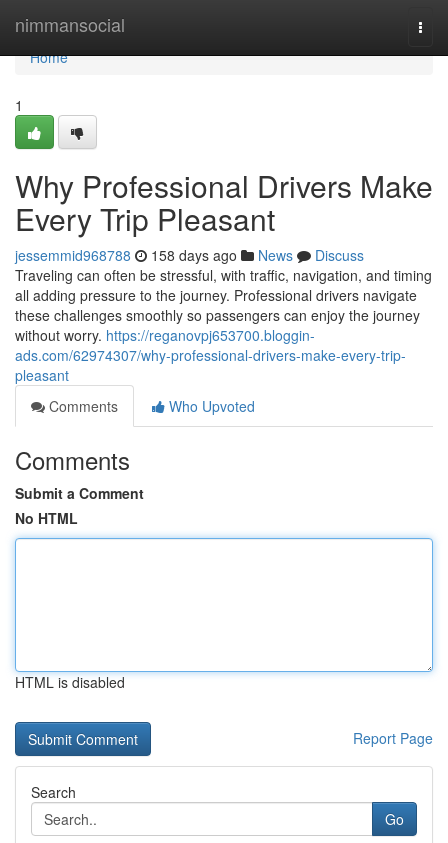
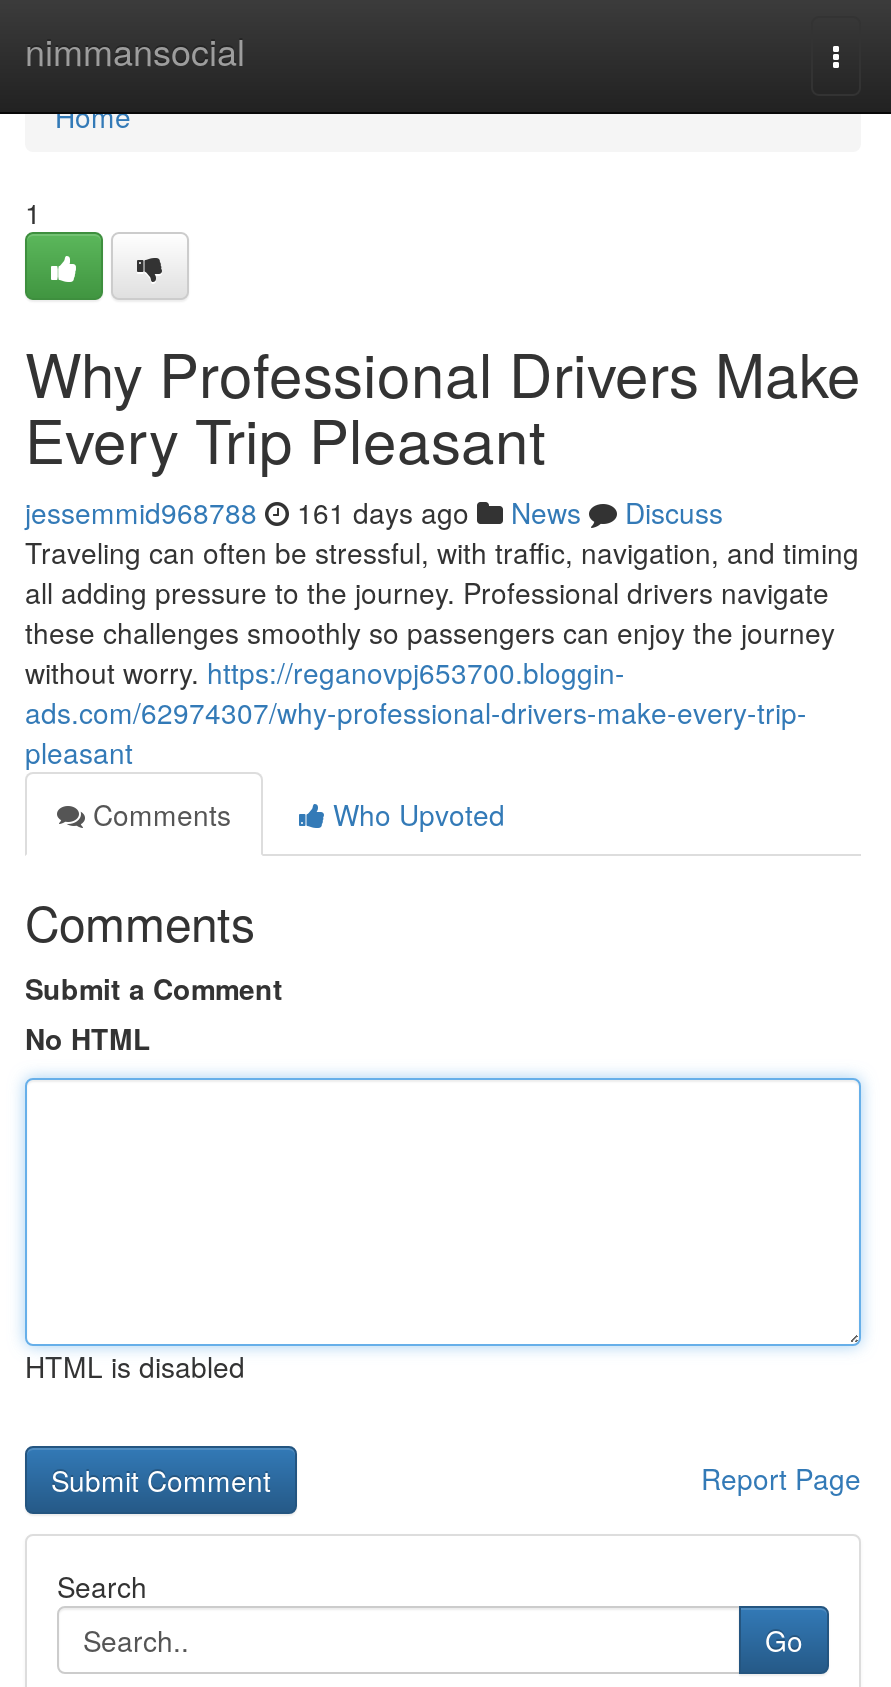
- jessemmid968788 158 days ago News Discuss
+ jessemmid968788 161 days ago News Discuss
